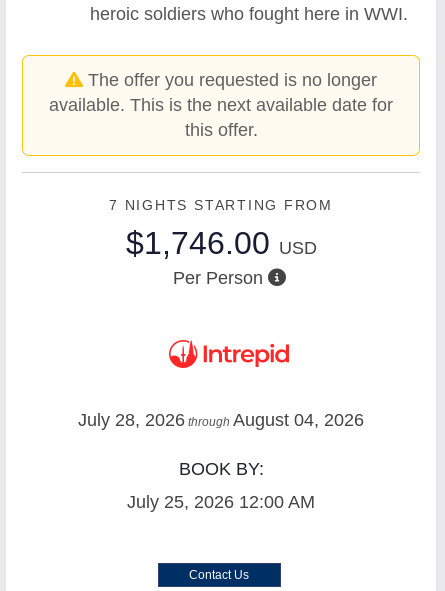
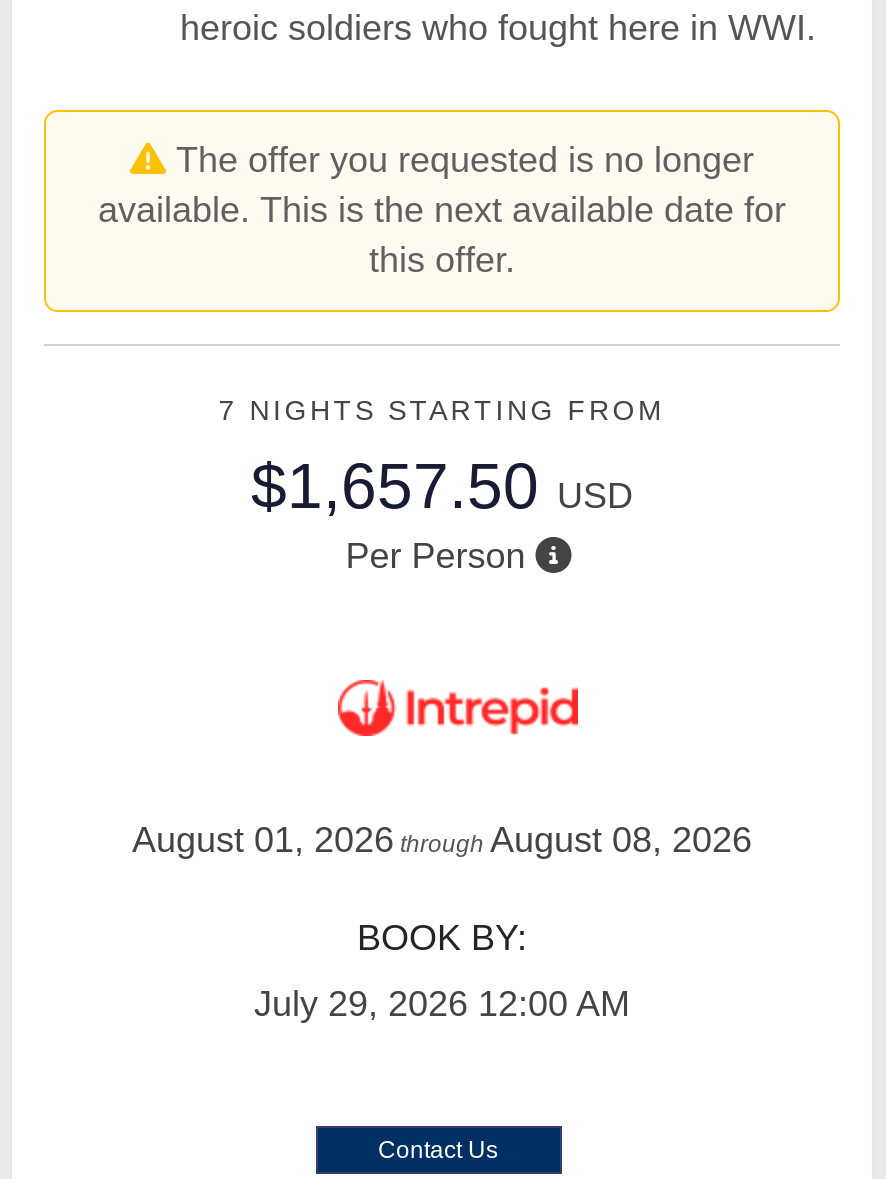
- $1,746.00 USD
+ $1,657.50 USD

- July 28, 2026 through August 04, 2026
+ August 01, 2026 through August 08, 2026

- July 25, 2026 12:00 AM
+ July 29, 2026 12:00 AM
